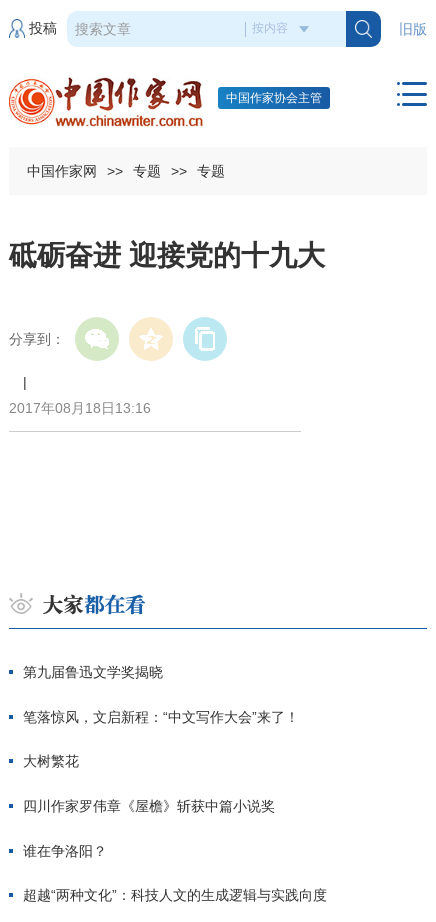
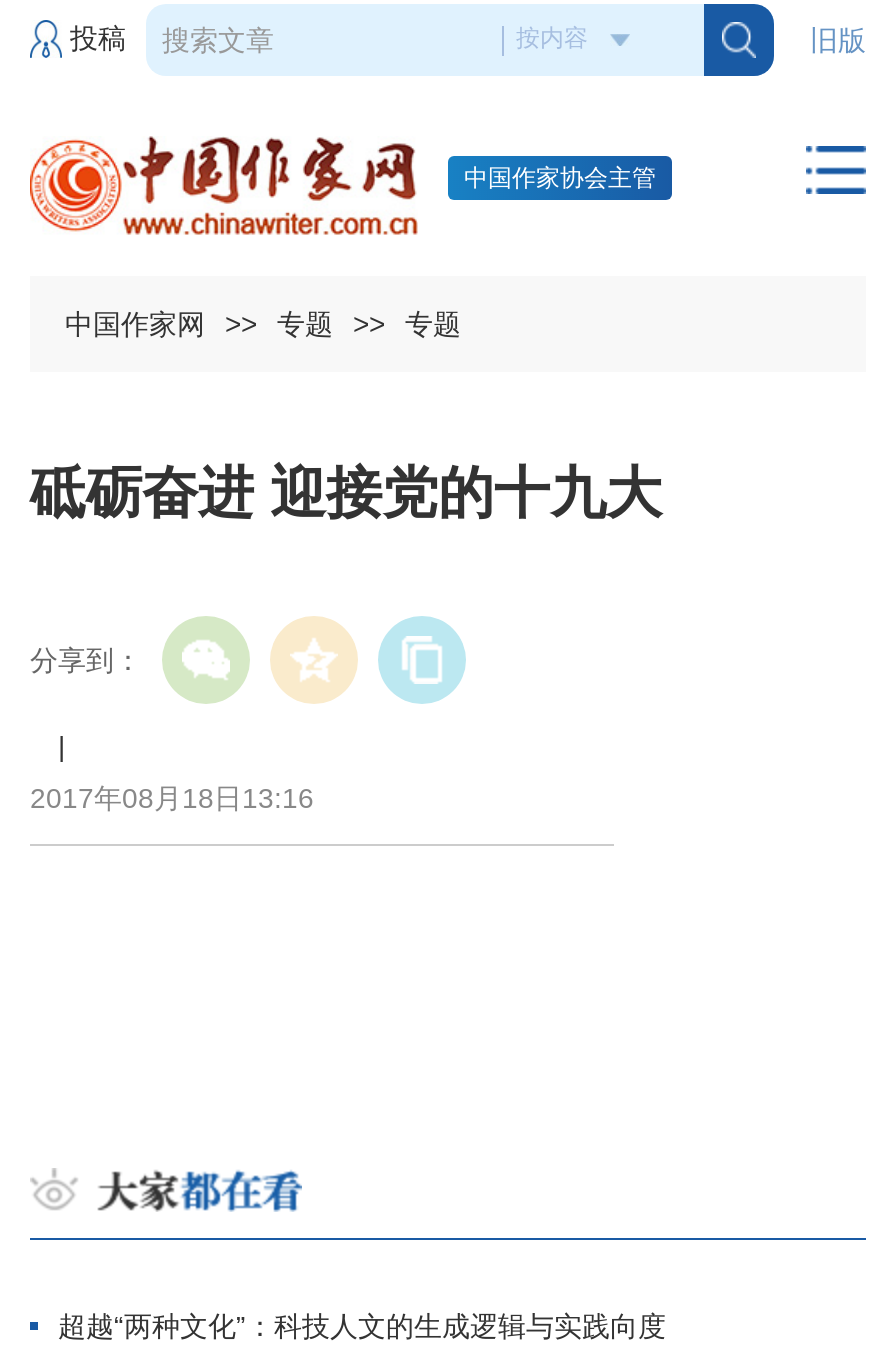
- 第九届鲁迅文学奖揭晓
- 笔落惊风，文启新程：“中文写作大会”来了！
- 大树繁花
- 四川作家罗伟章《屋檐》斩获中篇小说奖
- 谁在争洛阳？
